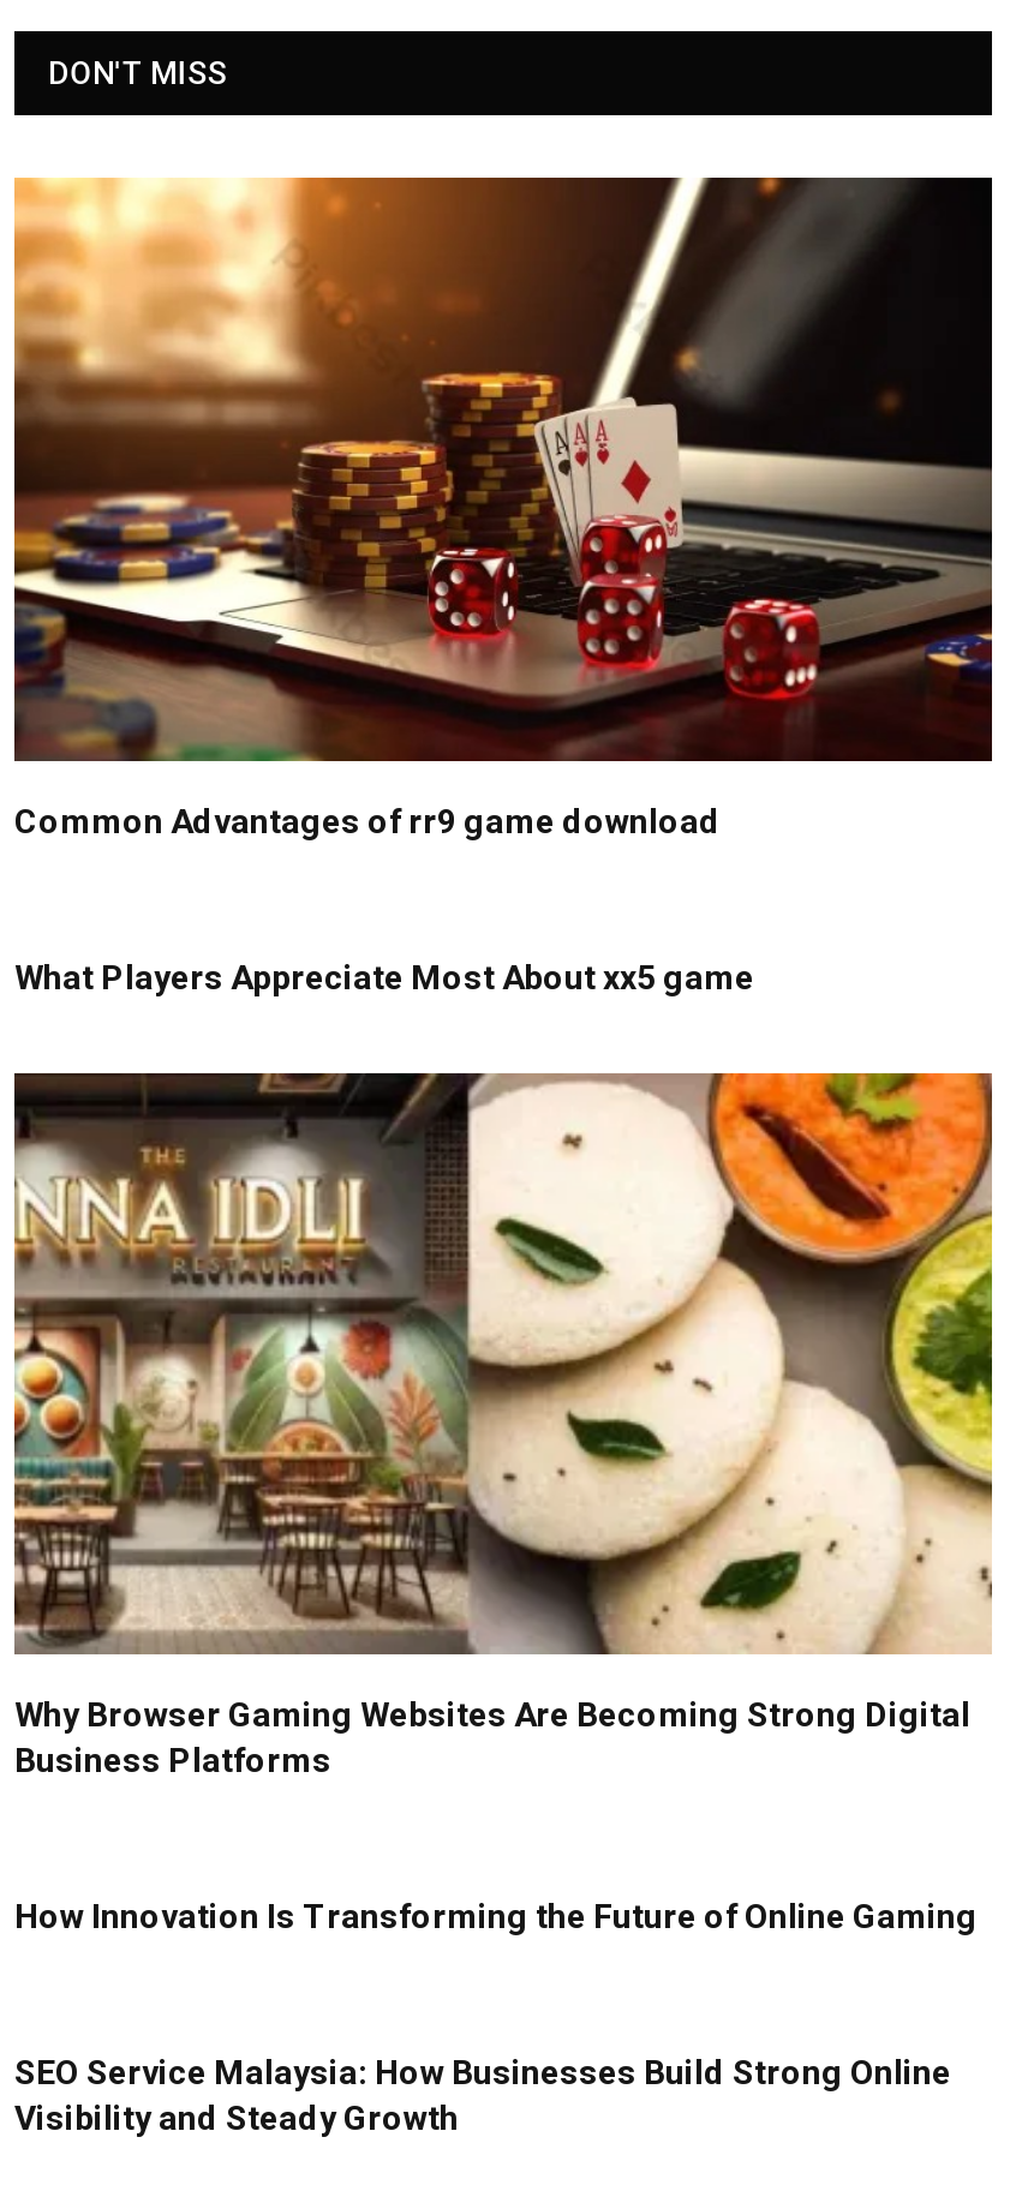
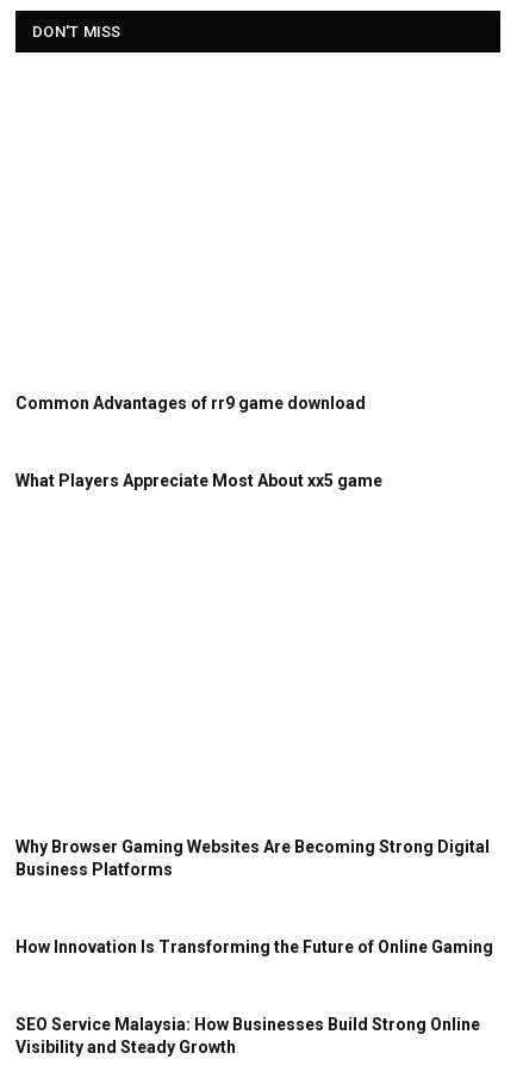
- [image]

- [image]
